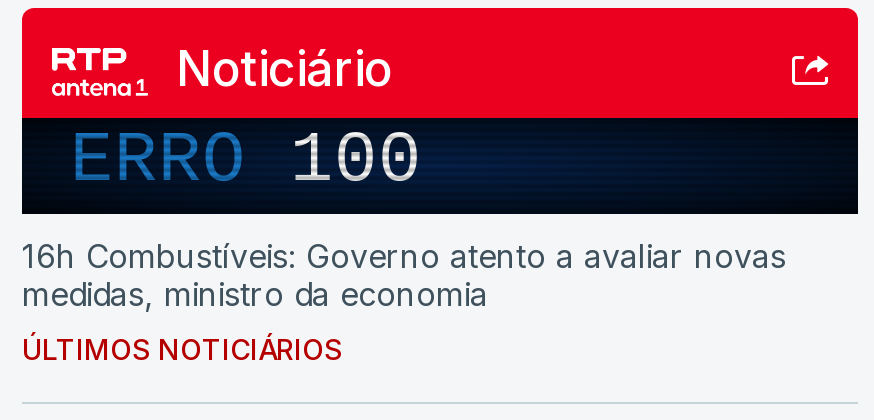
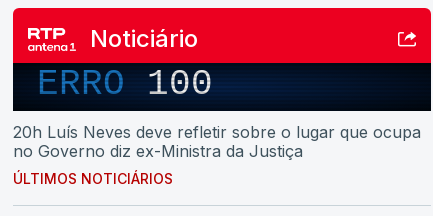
- 16h Combustíveis: Governo atento a avaliar novas
- medidas, ministro da economia
+ 20h Luís Neves deve refletir sobre o lugar que ocupa
+ no Governo diz ex-Ministra da Justiça
